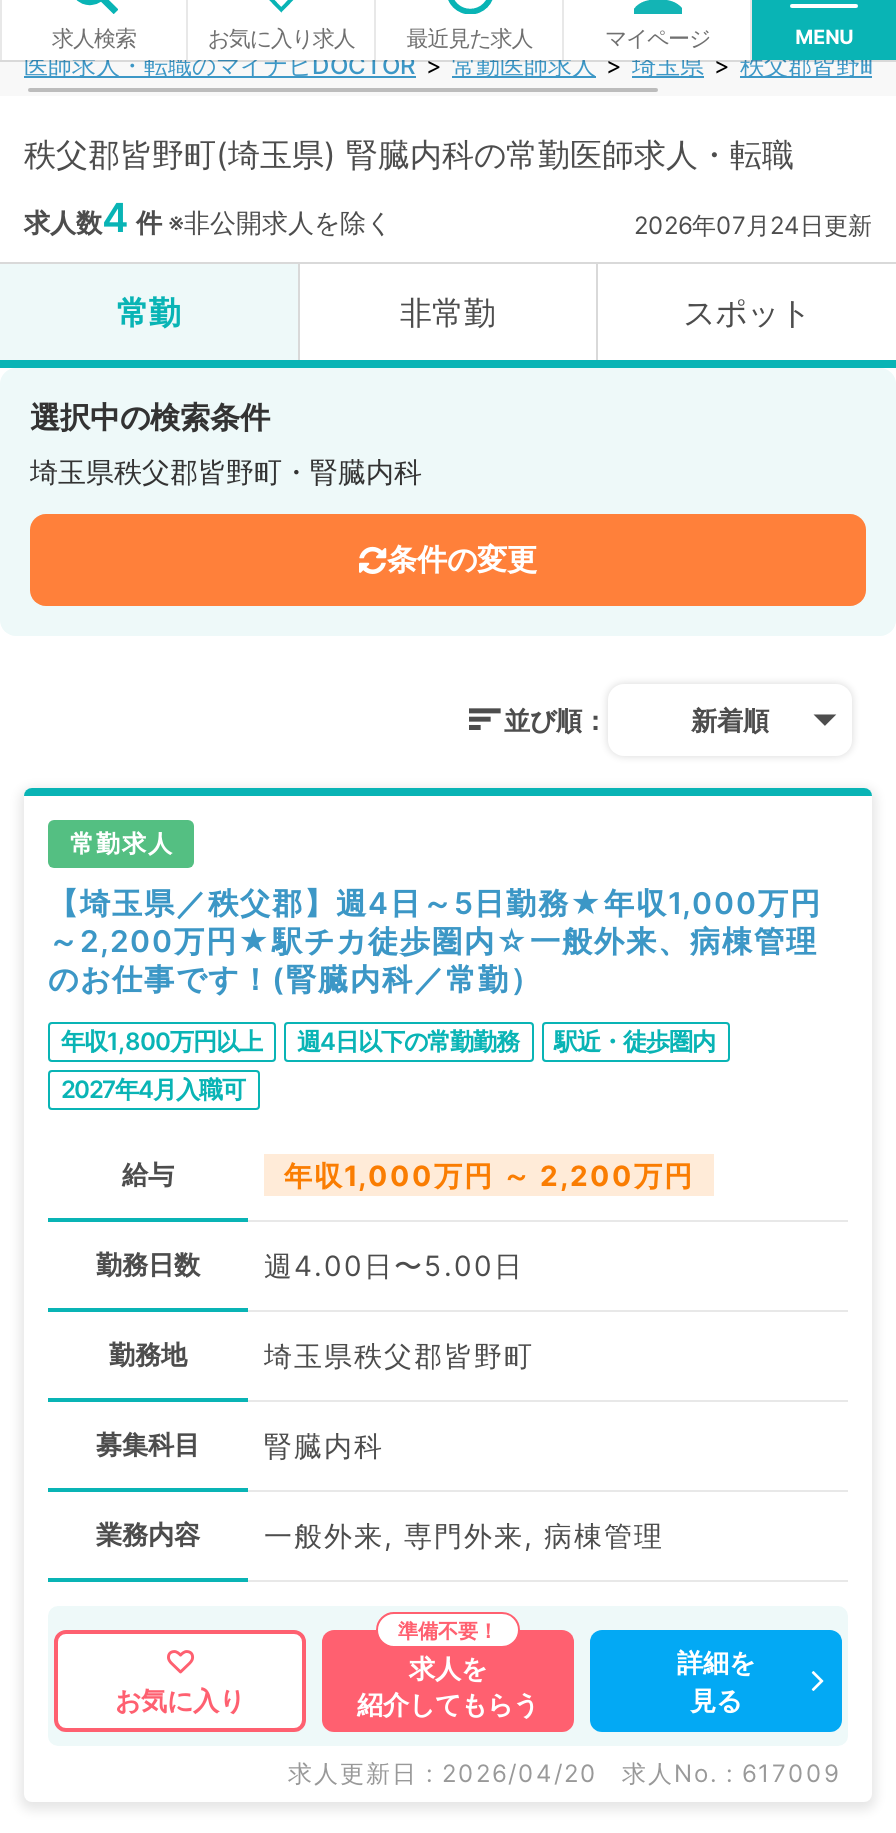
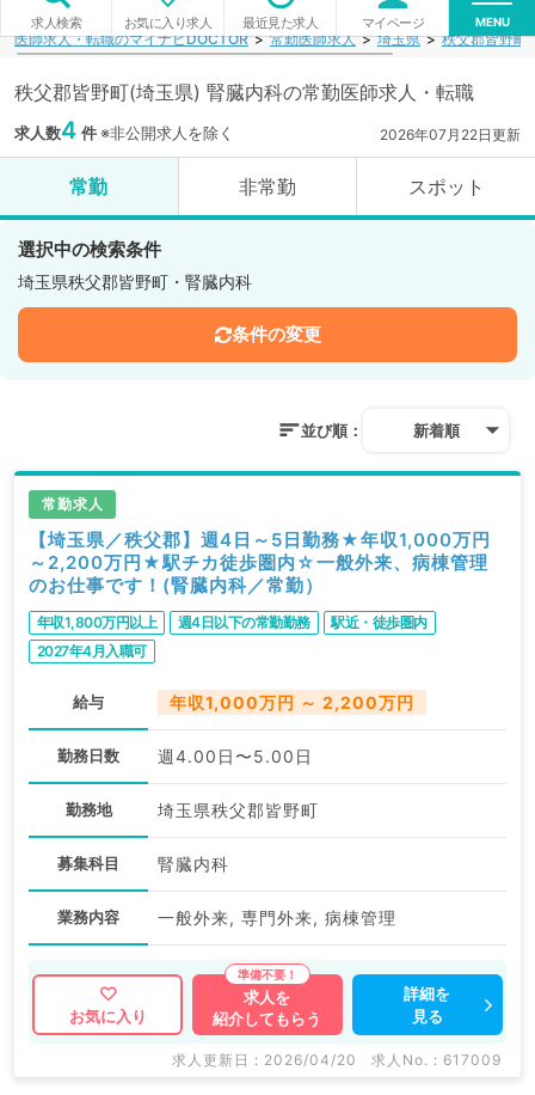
- 2026年07月24日更新
+ 2026年07月22日更新
